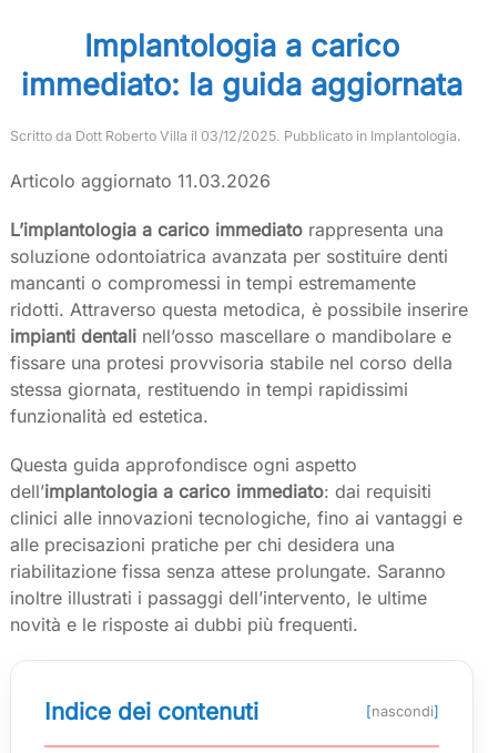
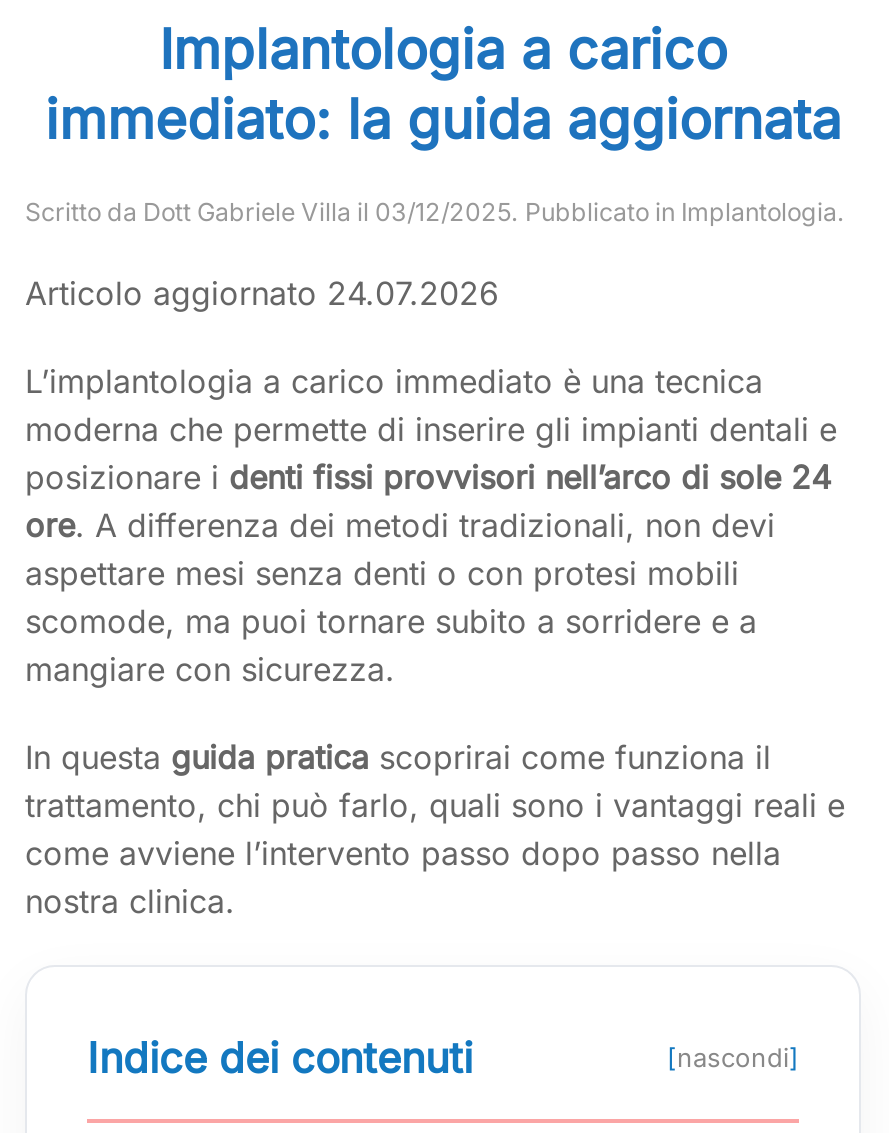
- Scritto da Dott Roberto Villa il 03/12/2025. Pubblicato in Implantologia.
+ Scritto da Dott Gabriele Villa il 03/12/2025. Pubblicato in Implantologia.

- Articolo aggiornato 11.03.2026
+ Articolo aggiornato 24.07.2026

- L’implantologia a carico immediato rappresenta una
- soluzione odontoiatrica avanzata per sostituire denti
- mancanti o compromessi in tempi estremamente
- ridotti. Attraverso questa metodica, è possibile inserire
- impianti dentali nell’osso mascellare o mandibolare e
- fissare una protesi provvisoria stabile nel corso della
- stessa giornata, restituendo in tempi rapidissimi
- funzionalità ed estetica.
+ L’implantologia a carico immediato è una tecnica
+ moderna che permette di inserire gli impianti dentali e
+ posizionare i denti fissi provvisori nell’arco di sole 24
+ ore. A differenza dei metodi tradizionali, non devi
+ aspettare mesi senza denti o con protesi mobili
+ scomode, ma puoi tornare subito a sorridere e a
+ mangiare con sicurezza.

- Questa guida approfondisce ogni aspetto
- dell’implantologia a carico immediato: dai requisiti
- clinici alle innovazioni tecnologiche, fino ai vantaggi e
- alle precisazioni pratiche per chi desidera una
- riabilitazione fissa senza attese prolungate. Saranno
- inoltre illustrati i passaggi dell’intervento, le ultime
- novità e le risposte ai dubbi più frequenti.
+ In questa guida pratica scoprirai come funziona il
+ trattamento, chi può farlo, quali sono i vantaggi reali e
+ come avviene l’intervento passo dopo passo nella
+ nostra clinica.
